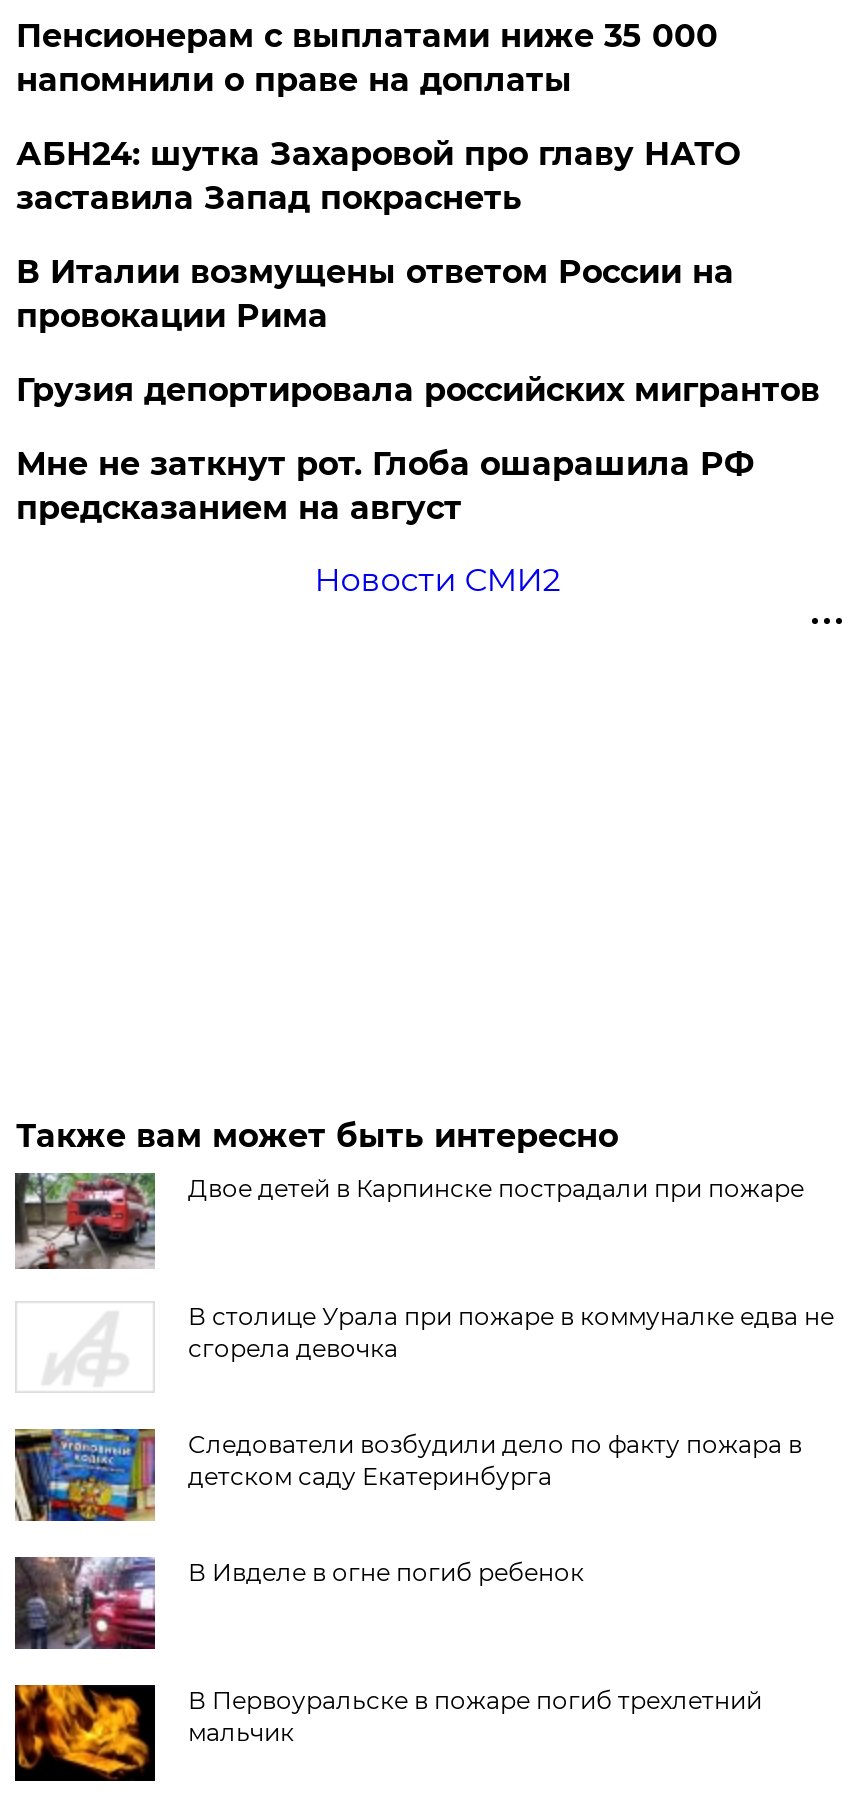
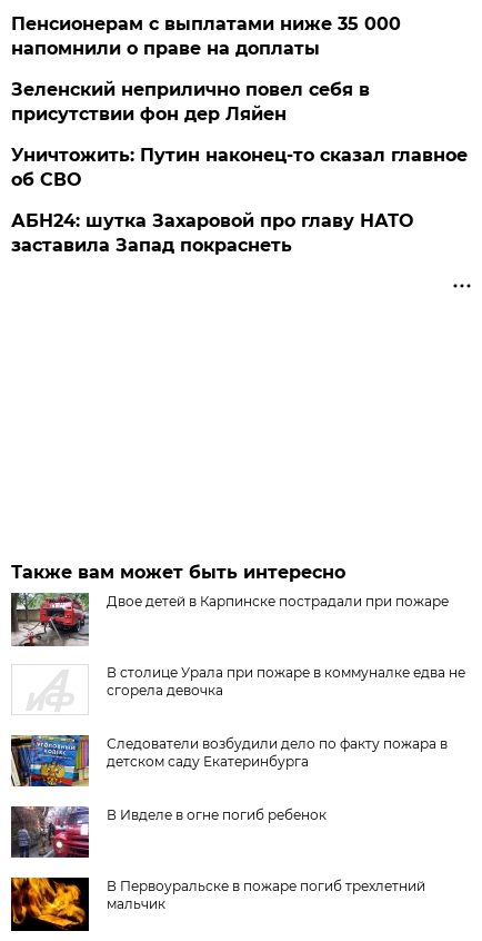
+ Зеленский неприлично повел cебя в
+ присутствии фон дер Ляйен
+ Уничтожить: Путин наконец-то сказал главное
+ об СВО

moved down: АБН24: шутка Захаровой про главу НАТО | заставила Запад покраснеть

- В Италии возмущены ответом России на
- провокации Рима
- Грузия депортировала российских мигрантов
- Мне не заткнут рот. Глоба ошарашила РФ
- предсказанием на август
- Новости СМИ2
